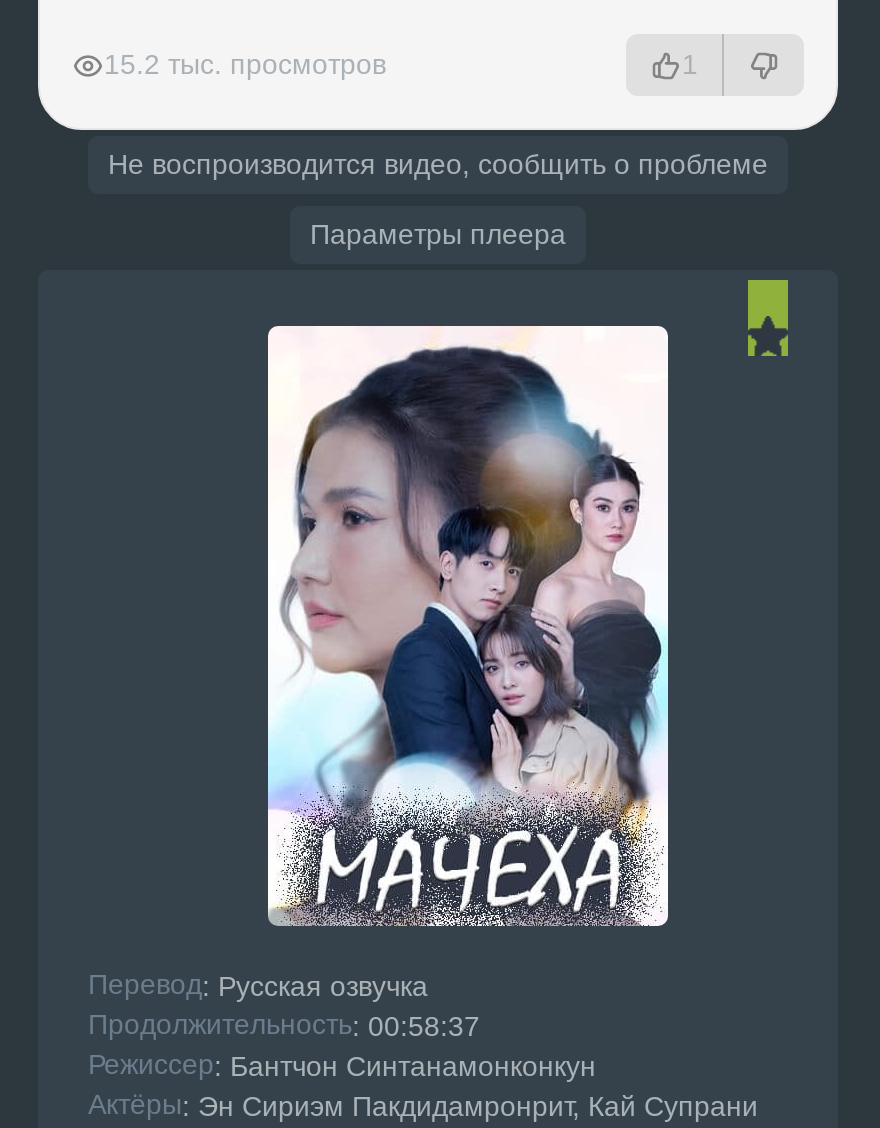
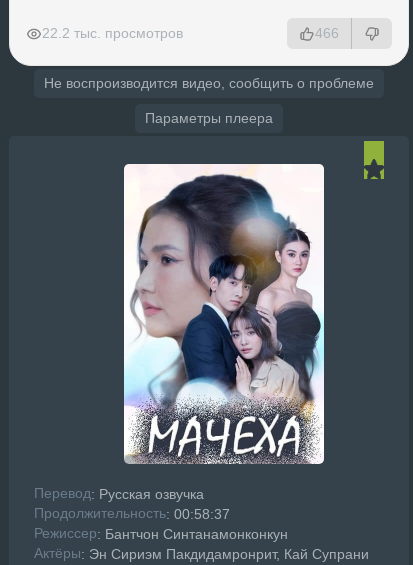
- 15.2 тыс. просмотров
+ 22.2 тыс. просмотров

- 1
+ 466
